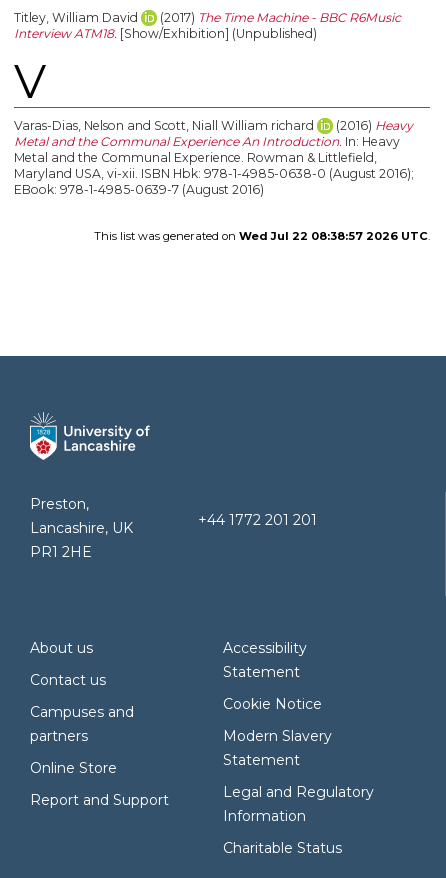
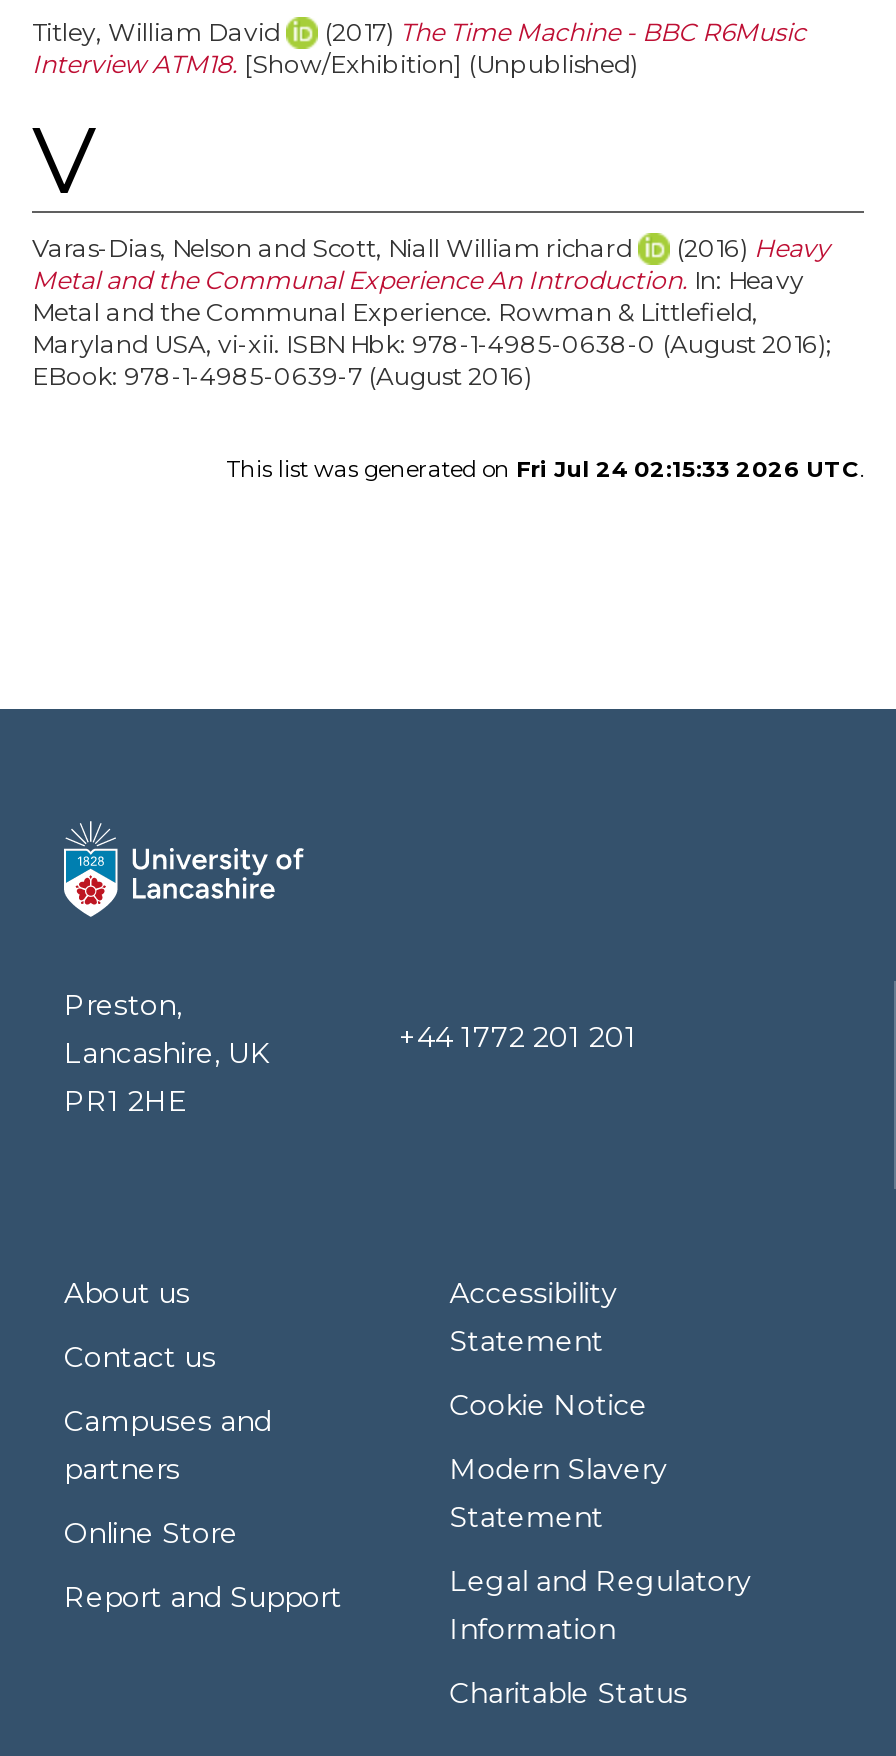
- This list was generated on Wed Jul 22 08:38:57 2026 UTC
+ This list was generated on Fri Jul 24 02:15:33 2026 UTC
